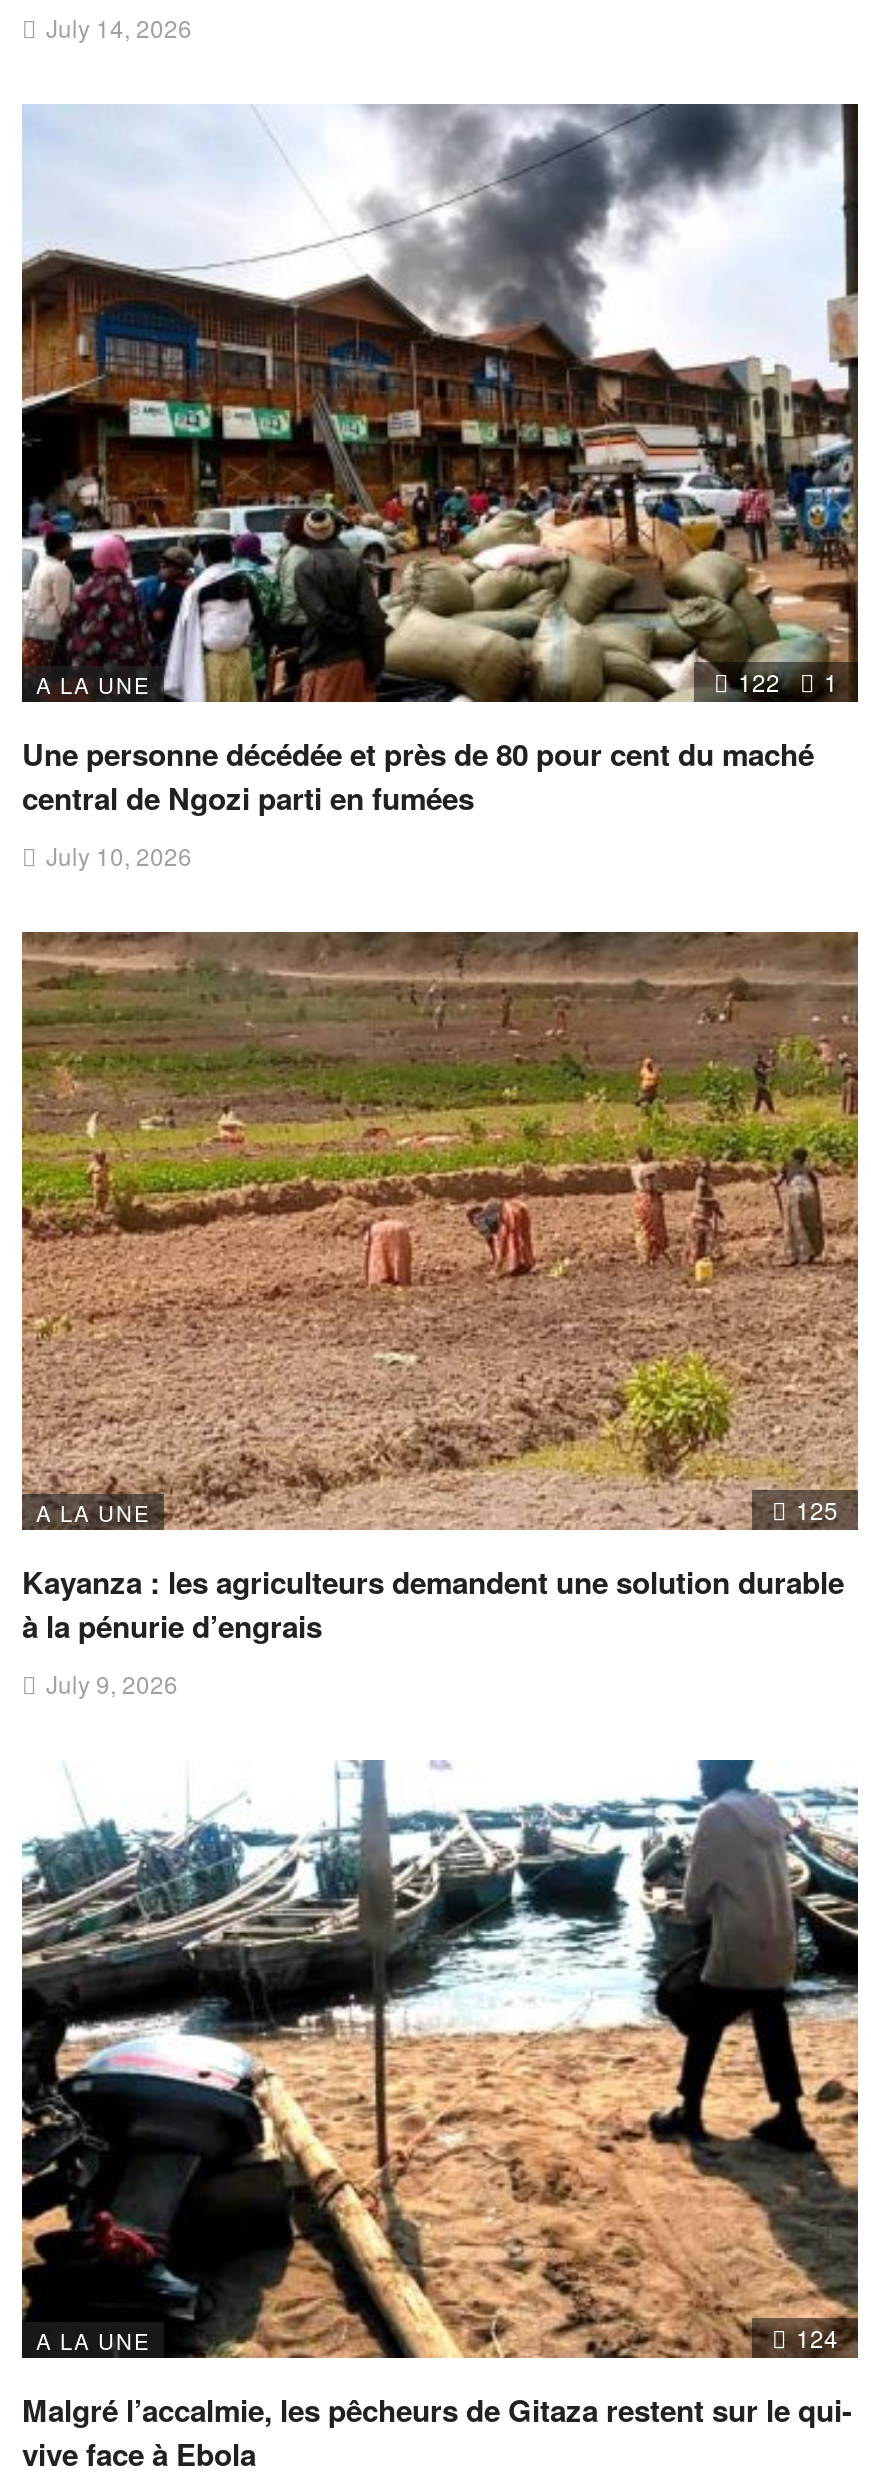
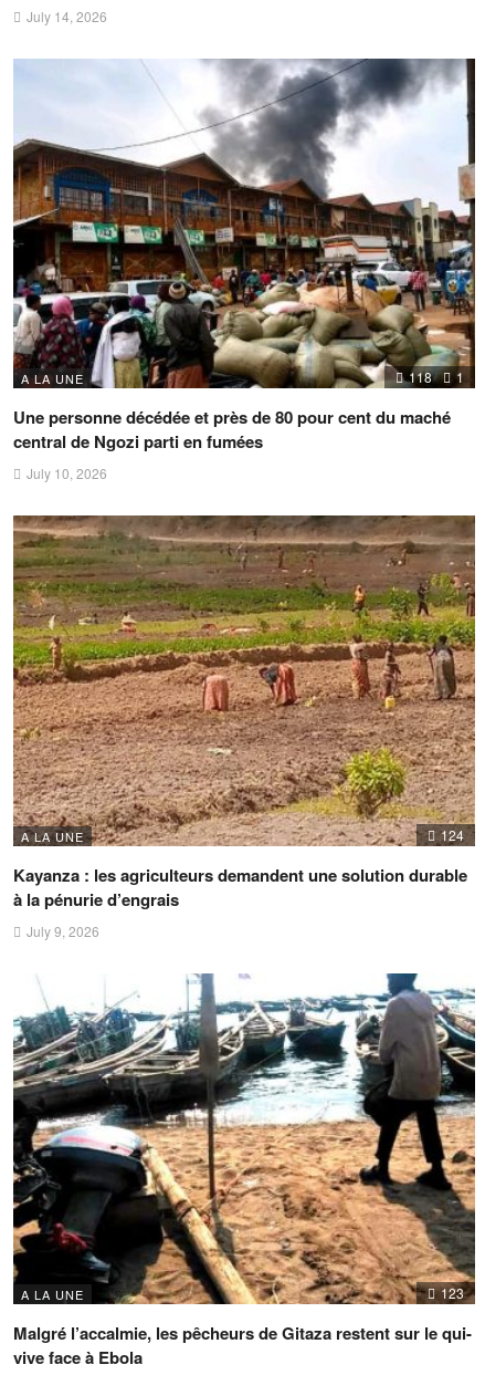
- 122 1
+ 118 1

- 125
+ 124

- 124
+ 123
